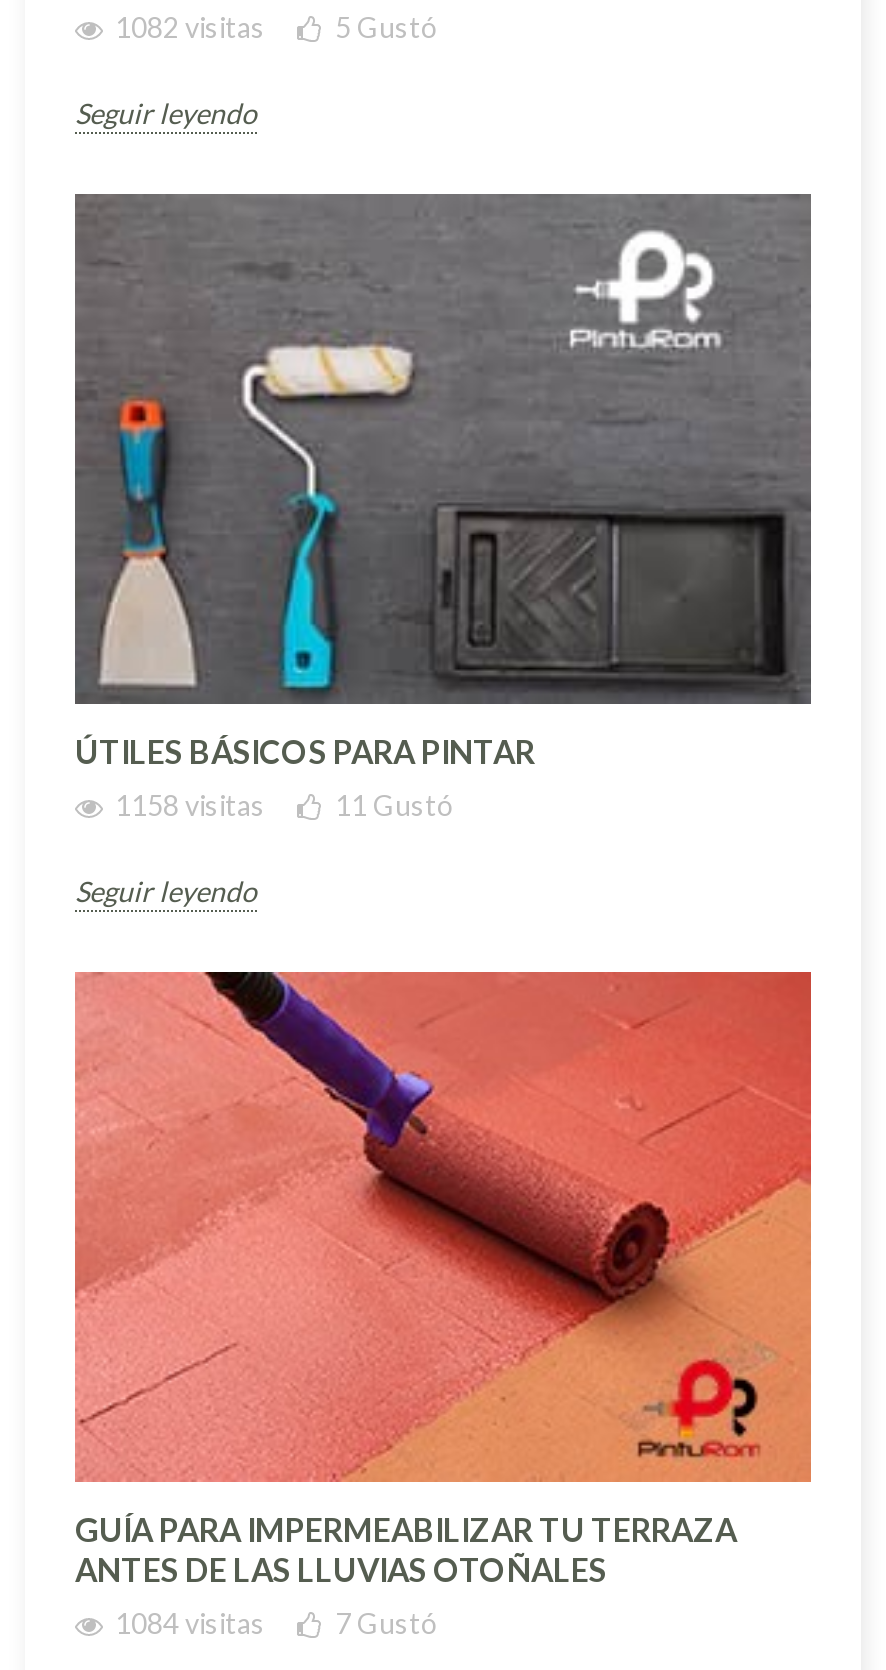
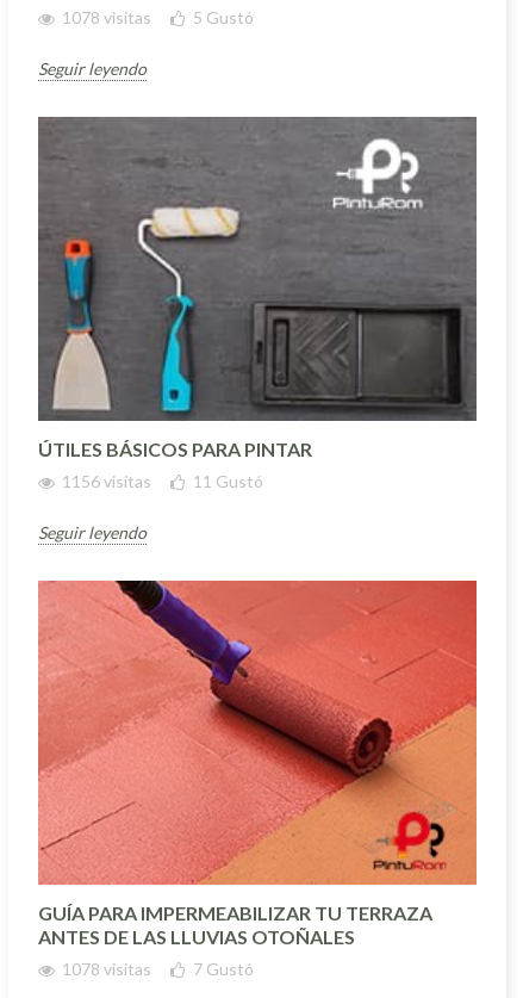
- 1082 visitas
+ 1078 visitas

- 1158 visitas
+ 1156 visitas

- 1084 visitas
+ 1078 visitas
